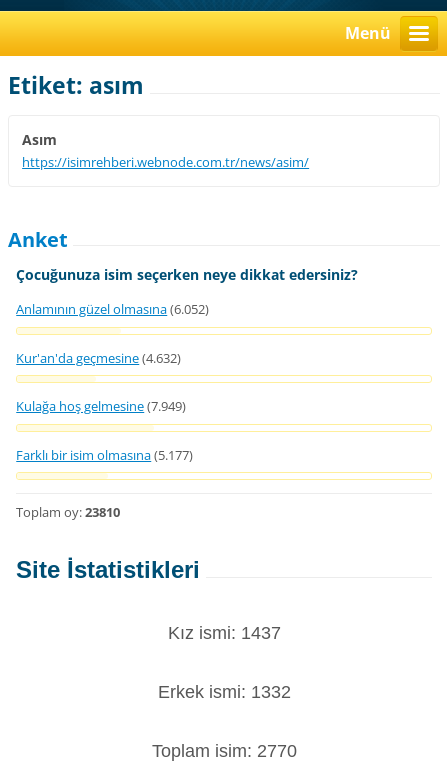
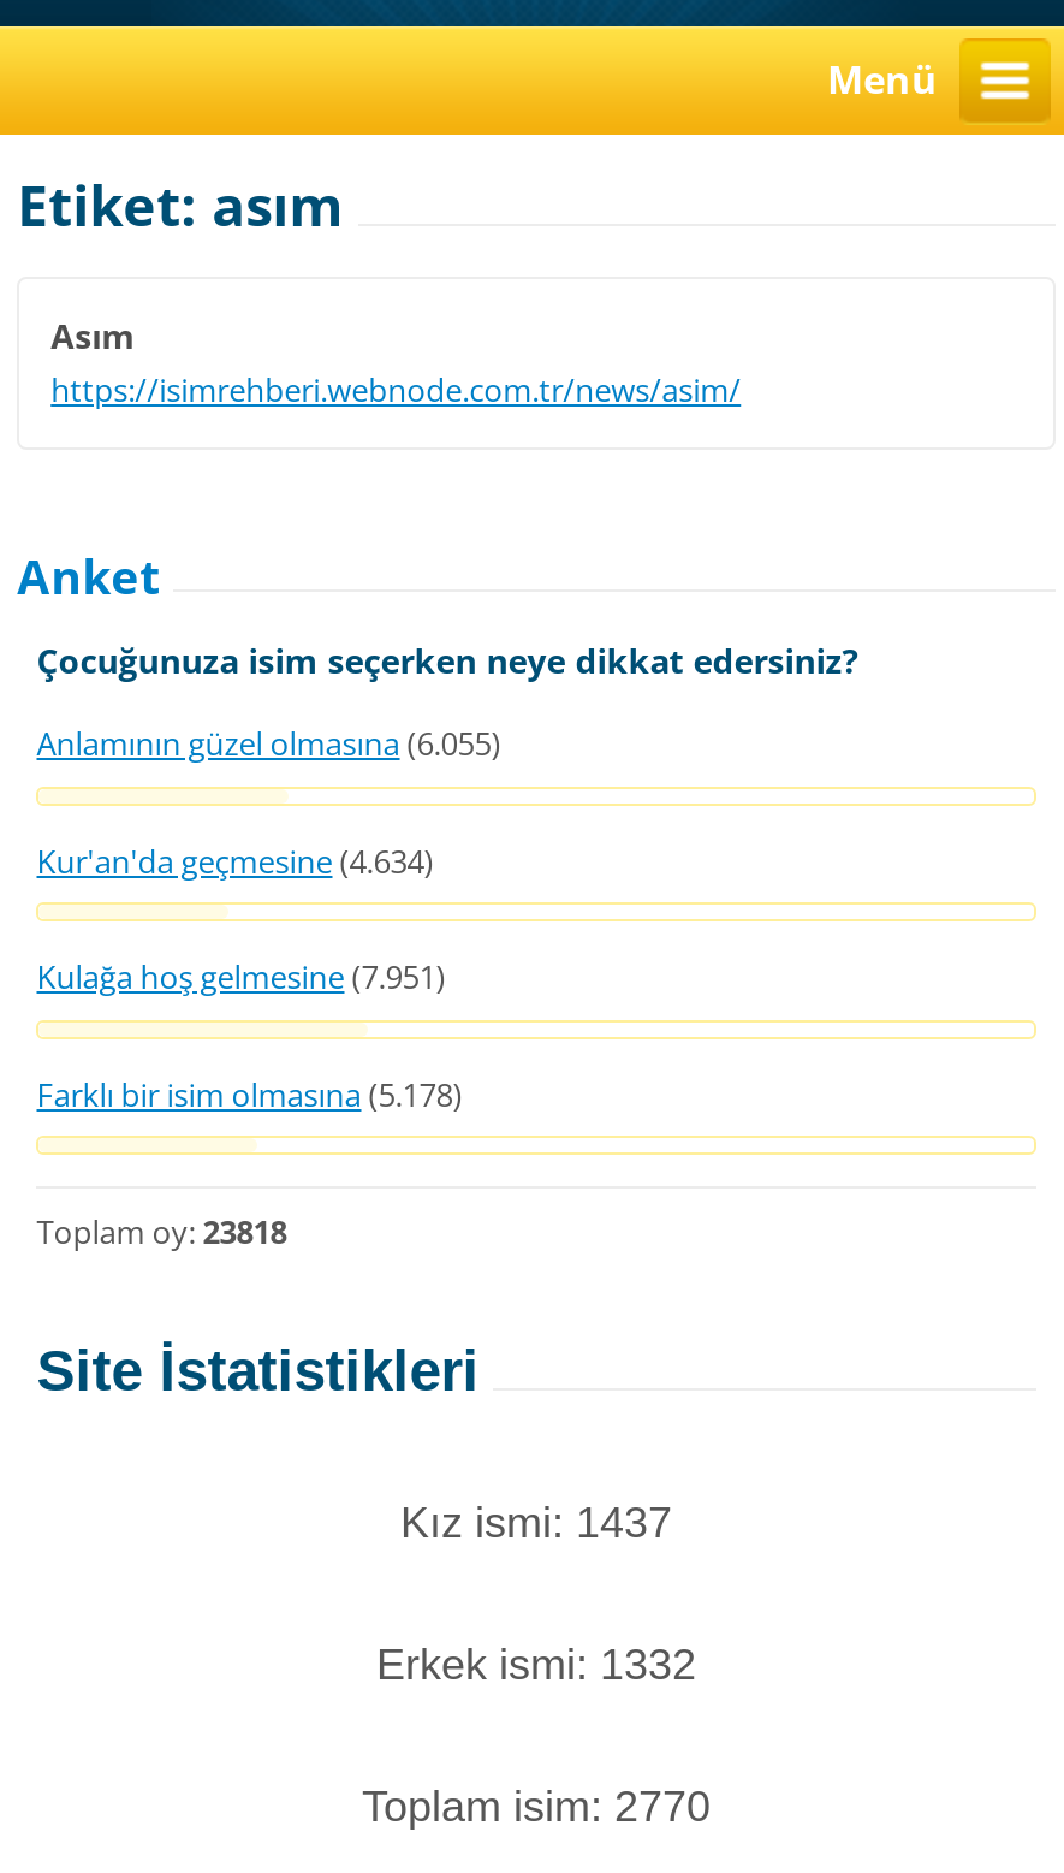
- Anlamının güzel olmasına (6.052)
+ Anlamının güzel olmasına (6.055)

- Kur'an'da geçmesine (4.632)
+ Kur'an'da geçmesine (4.634)

- Kulağa hoş gelmesine (7.949)
+ Kulağa hoş gelmesine (7.951)

- Farklı bir isim olmasına (5.177)
+ Farklı bir isim olmasına (5.178)

- Toplam oy: 23810
+ Toplam oy: 23818
